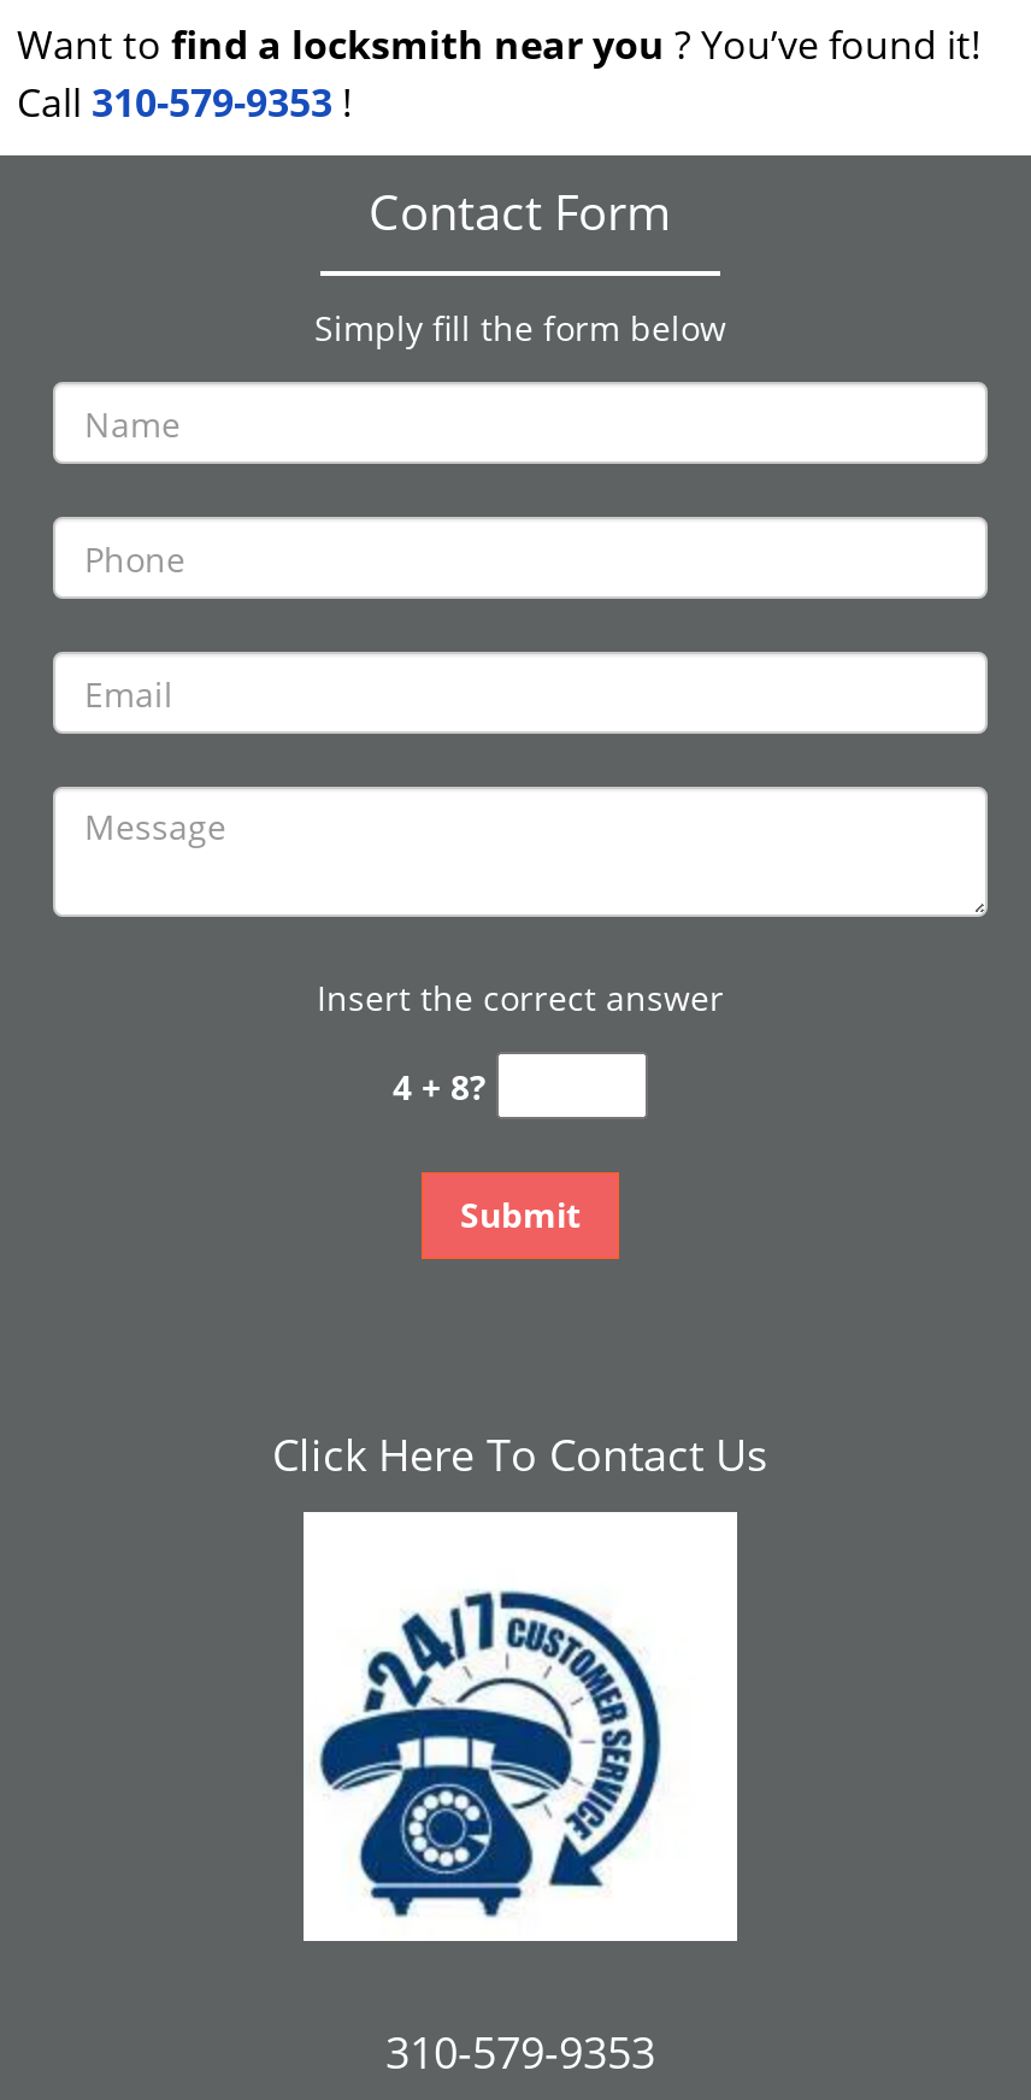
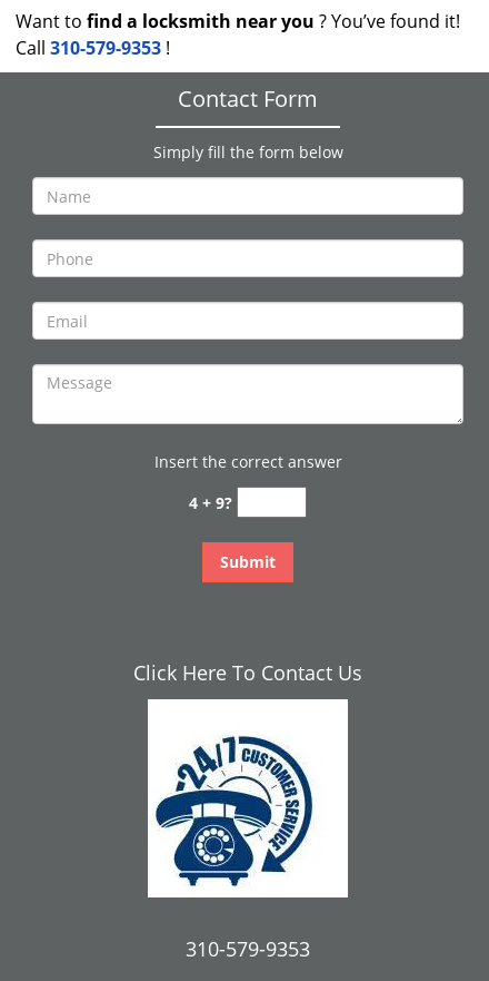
- 4 + 8?
+ 4 + 9?
